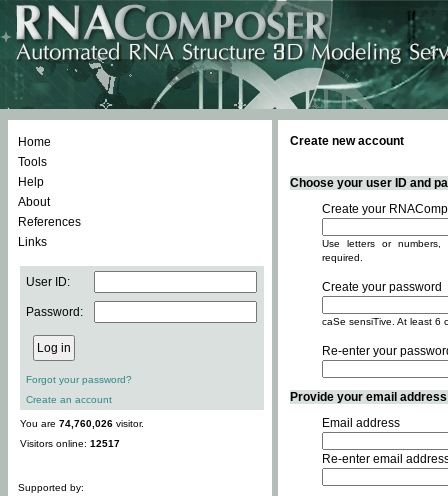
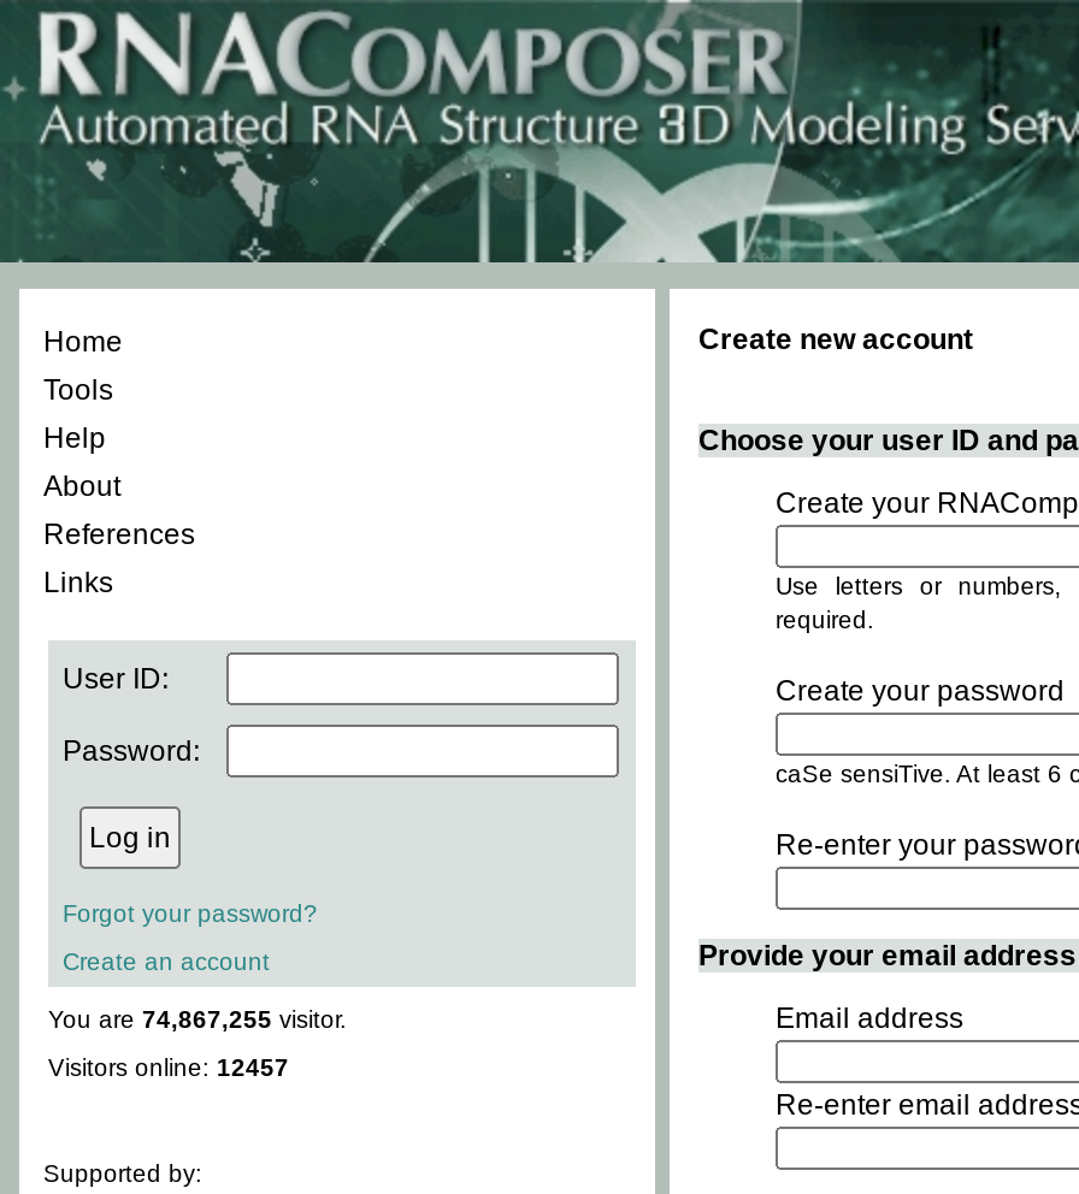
- You are 74,760,026 visitor.
+ You are 74,867,255 visitor.

- Visitors online: 12517
+ Visitors online: 12457
